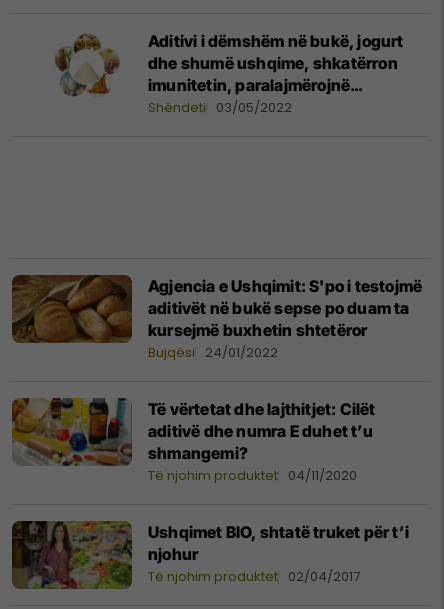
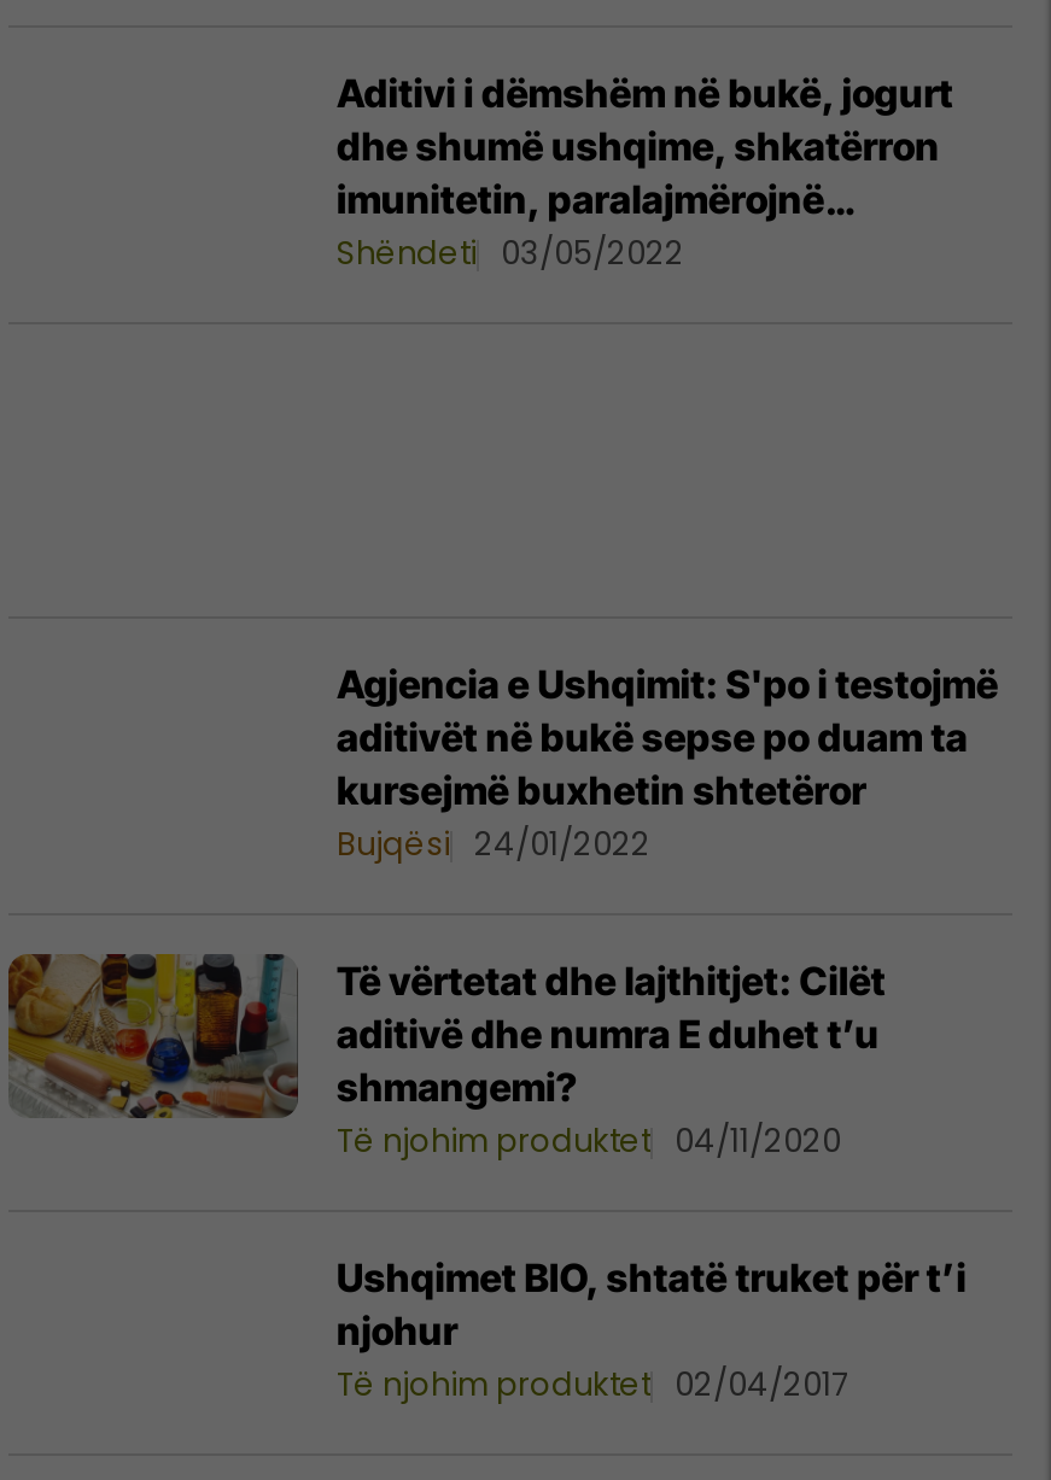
- [image]

- [image]

- [image]
